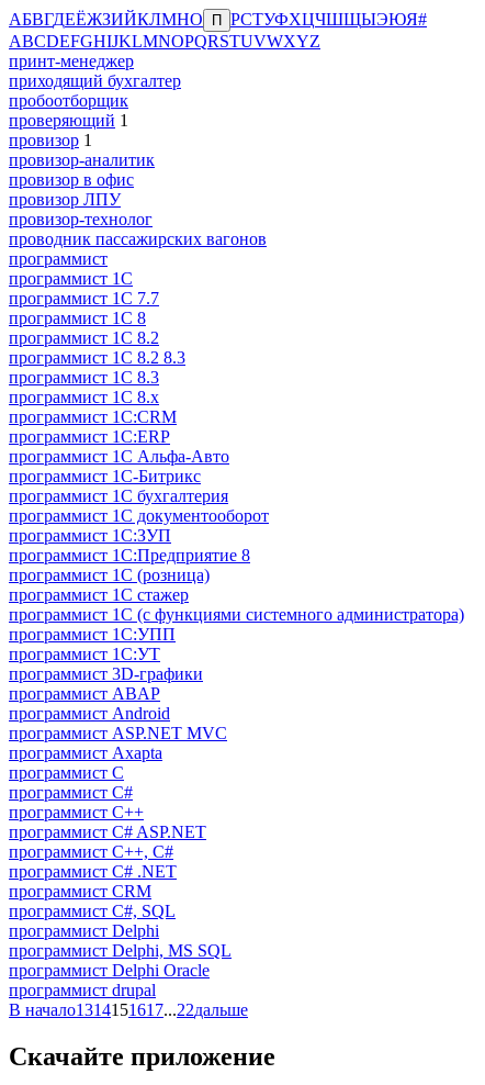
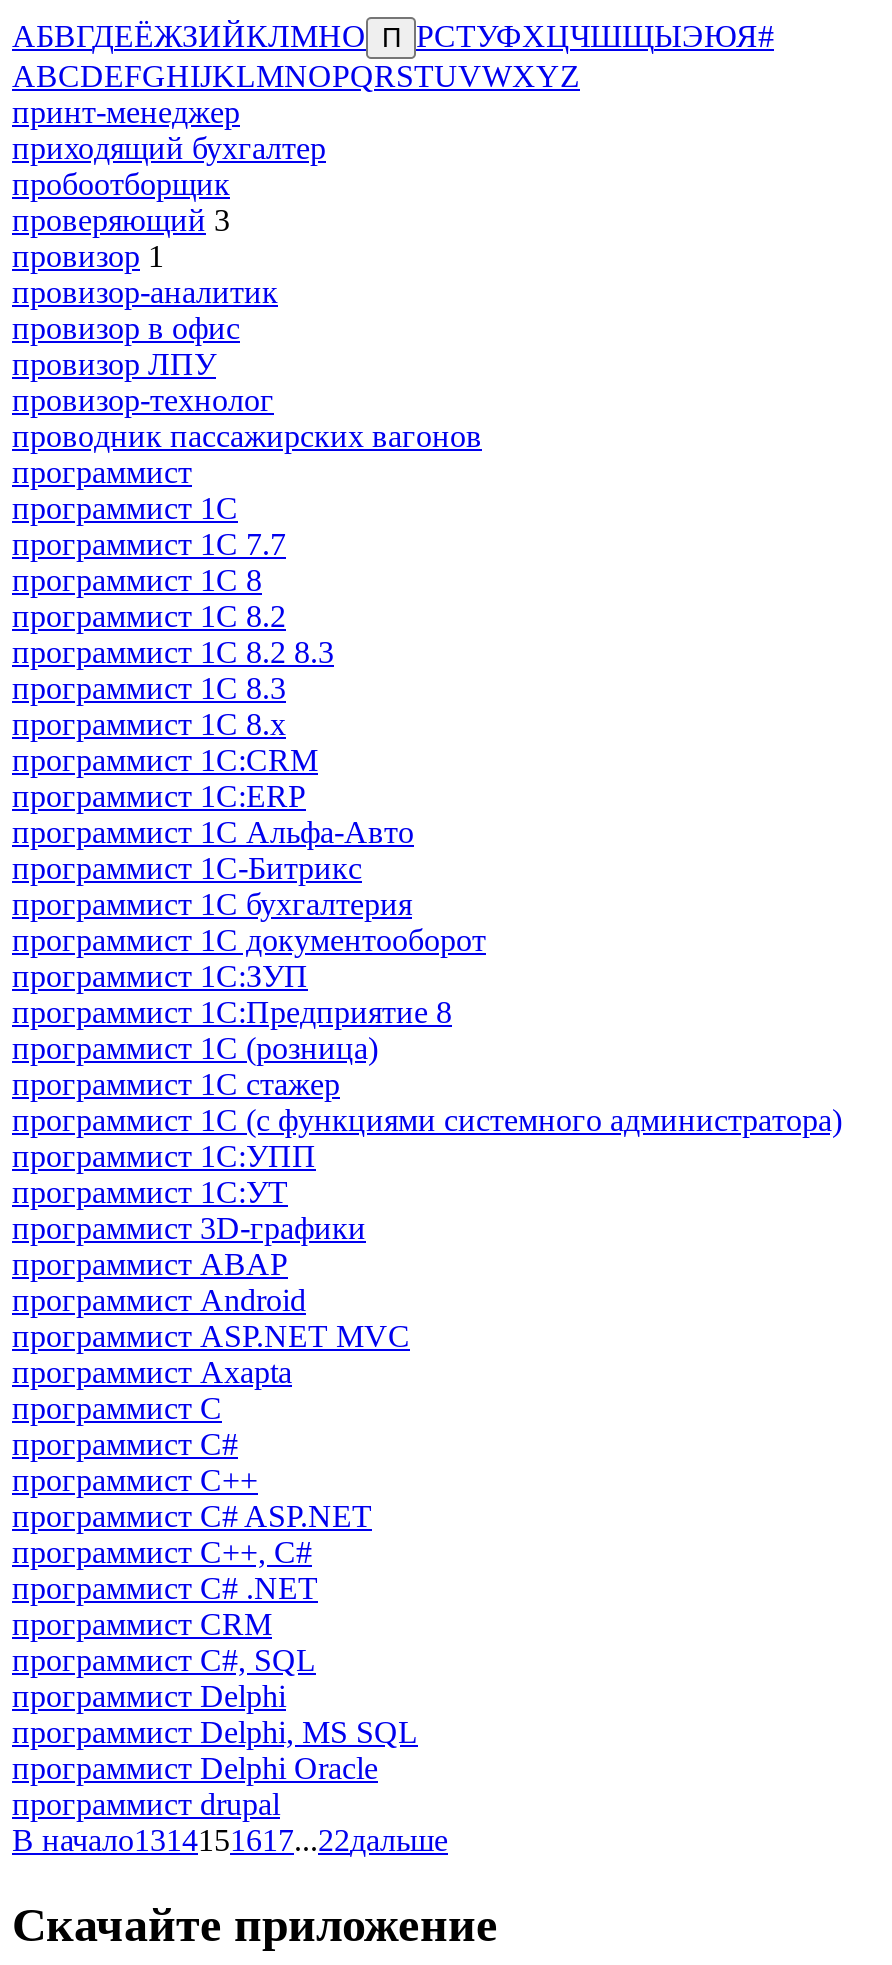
- проверяющий 1
+ проверяющий 3
